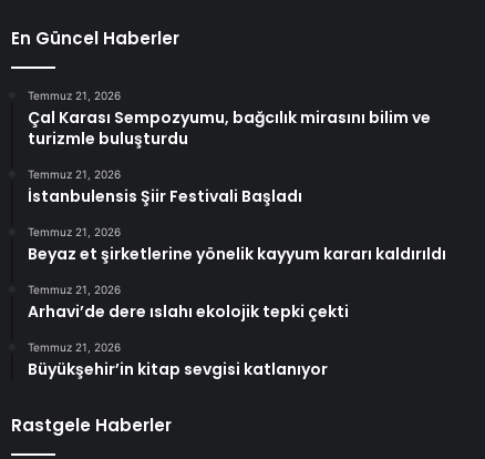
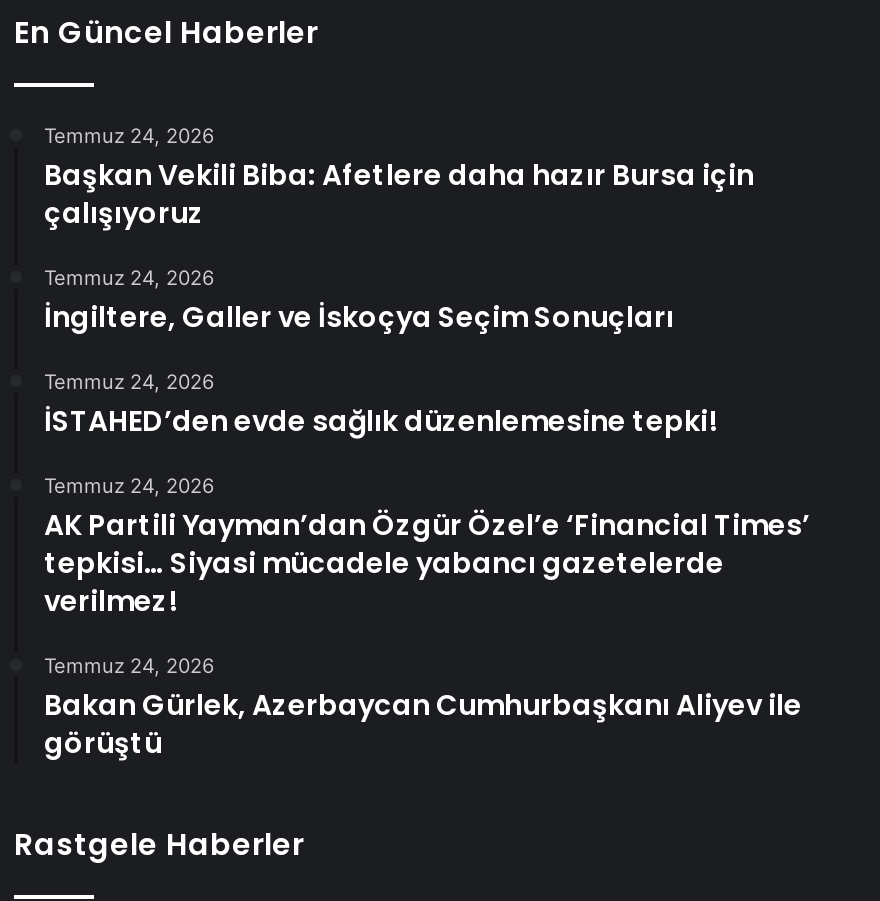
- Temmuz 21, 2026
- Çal Karası Sempozyumu, bağcılık mirasını bilim ve
- turizmle buluşturdu
+ Temmuz 24, 2026
+ Başkan Vekili Biba: Afetlere daha hazır Bursa için
+ çalışıyoruz

- Temmuz 21, 2026
- İstanbulensis Şiir Festivali Başladı
+ Temmuz 24, 2026
+ İngiltere, Galler ve İskoçya Seçim Sonuçları

- Temmuz 21, 2026
- Beyaz et şirketlerine yönelik kayyum kararı kaldırıldı
+ Temmuz 24, 2026
+ İSTAHED’den evde sağlık düzenlemesine tepki!

- Temmuz 21, 2026
- Arhavi’de dere ıslahı ekolojik tepki çekti
+ Temmuz 24, 2026
+ AK Partili Yayman’dan Özgür Özel’e ‘Financial Times’
+ tepkisi… Siyasi mücadele yabancı gazetelerde
+ verilmez!

- Temmuz 21, 2026
- Büyükşehir’in kitap sevgisi katlanıyor
+ Temmuz 24, 2026
+ Bakan Gürlek, Azerbaycan Cumhurbaşkanı Aliyev ile
+ görüştü
